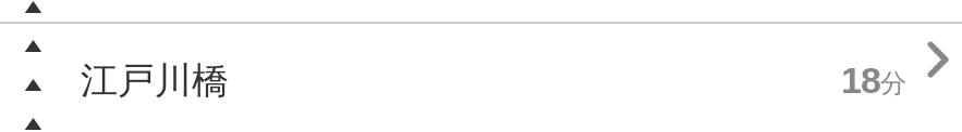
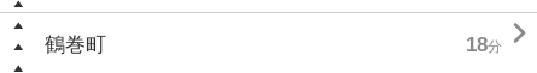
- 江戸川橋
+ 鶴巻町
